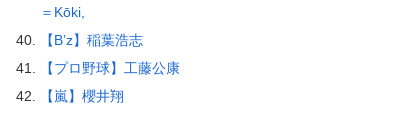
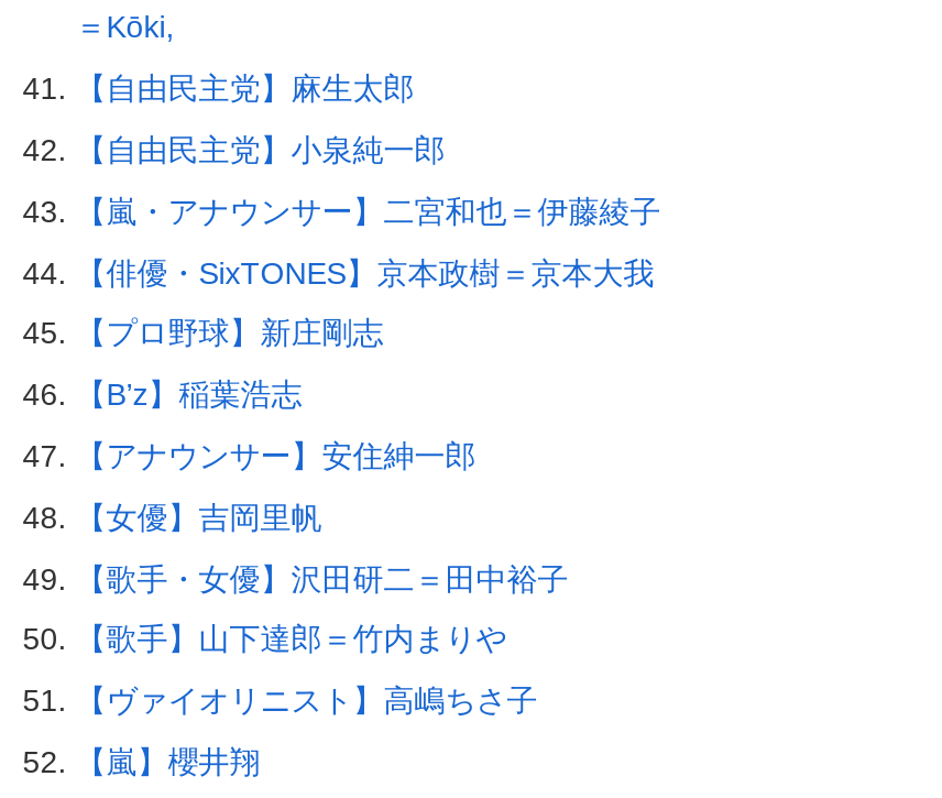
+ 【自由民主党】麻生太郎
+ 【自由民主党】小泉純一郎
+ 【嵐・アナウンサー】二宮和也＝伊藤綾子
+ 【俳優・SixTONES】京本政樹＝京本大我
+ 【プロ野球】新庄剛志

- 【プロ野球】工藤公康
+ 【アナウンサー】安住紳一郎
+ 【女優】吉岡里帆
+ 【歌手・女優】沢田研二＝田中裕子
+ 【歌手】山下達郎＝竹内まりや
+ 【ヴァイオリニスト】高嶋ちさ子
